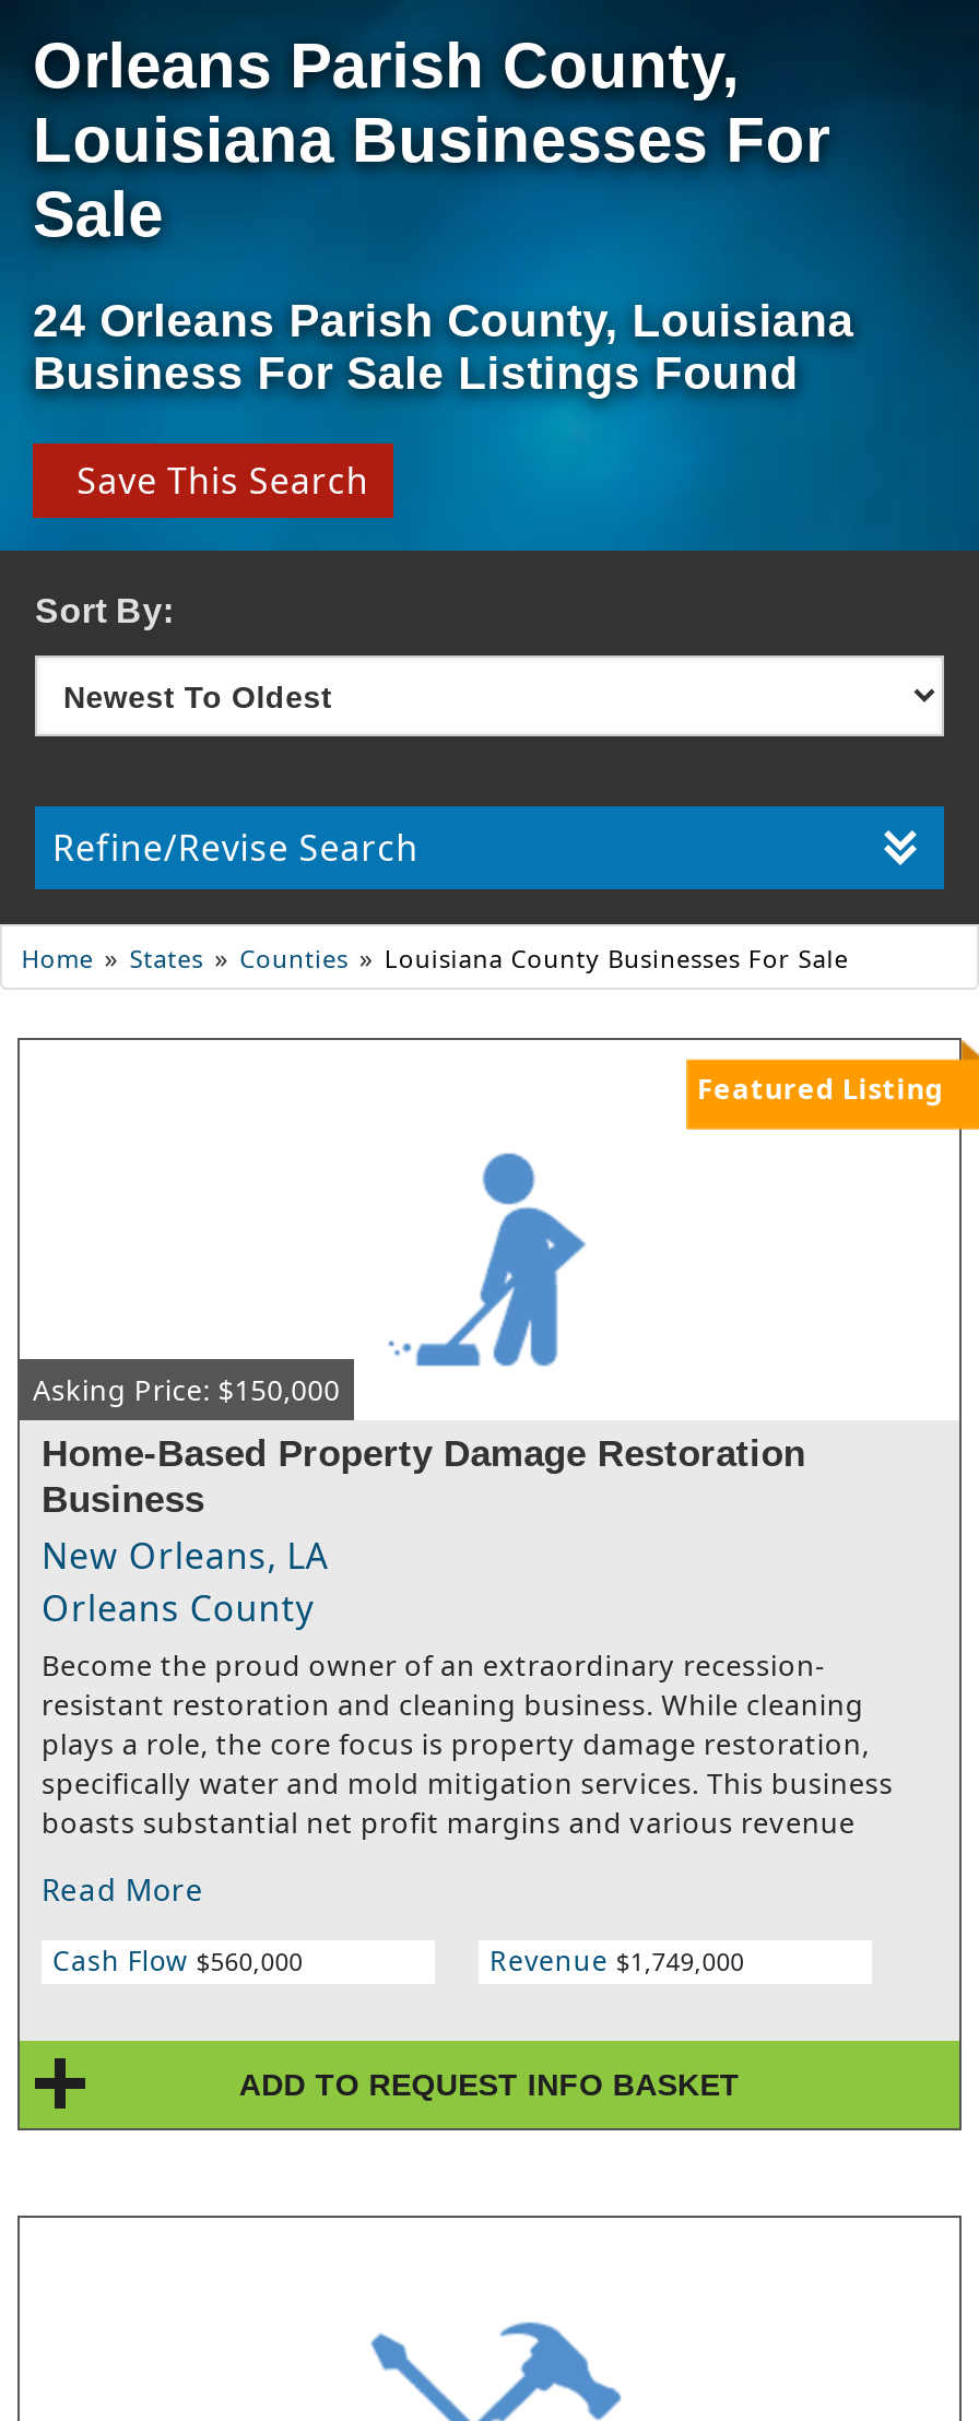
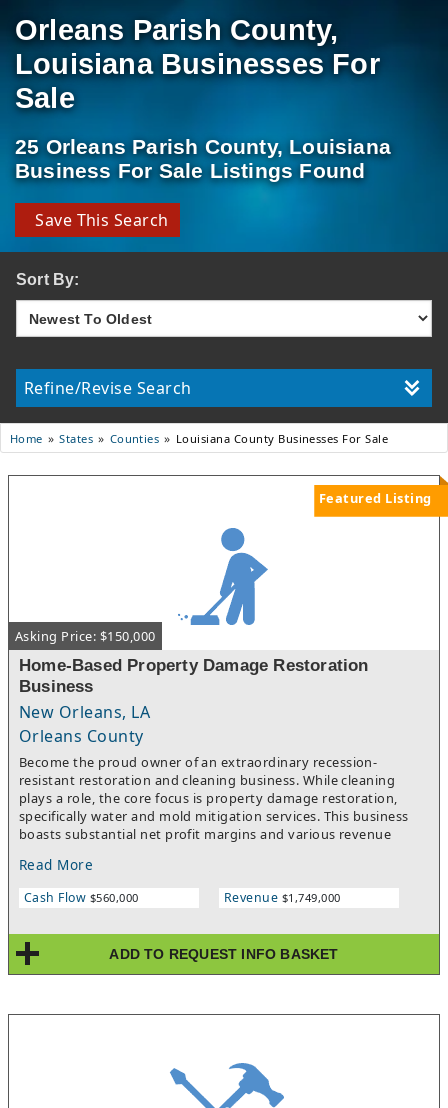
- 24 Orleans Parish County, Louisiana
+ 25 Orleans Parish County, Louisiana
